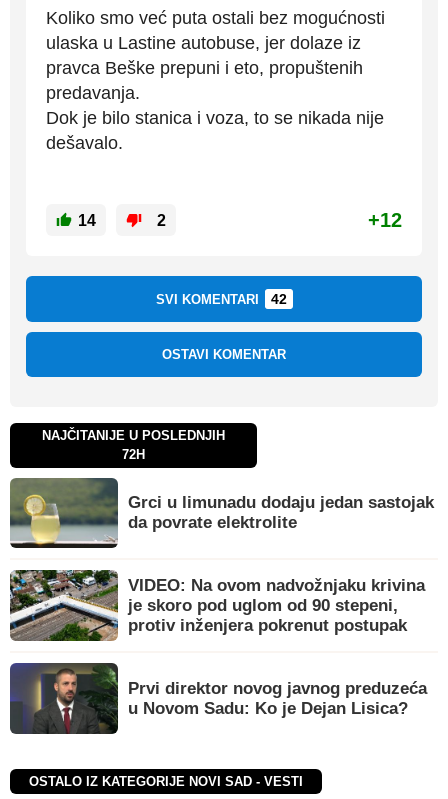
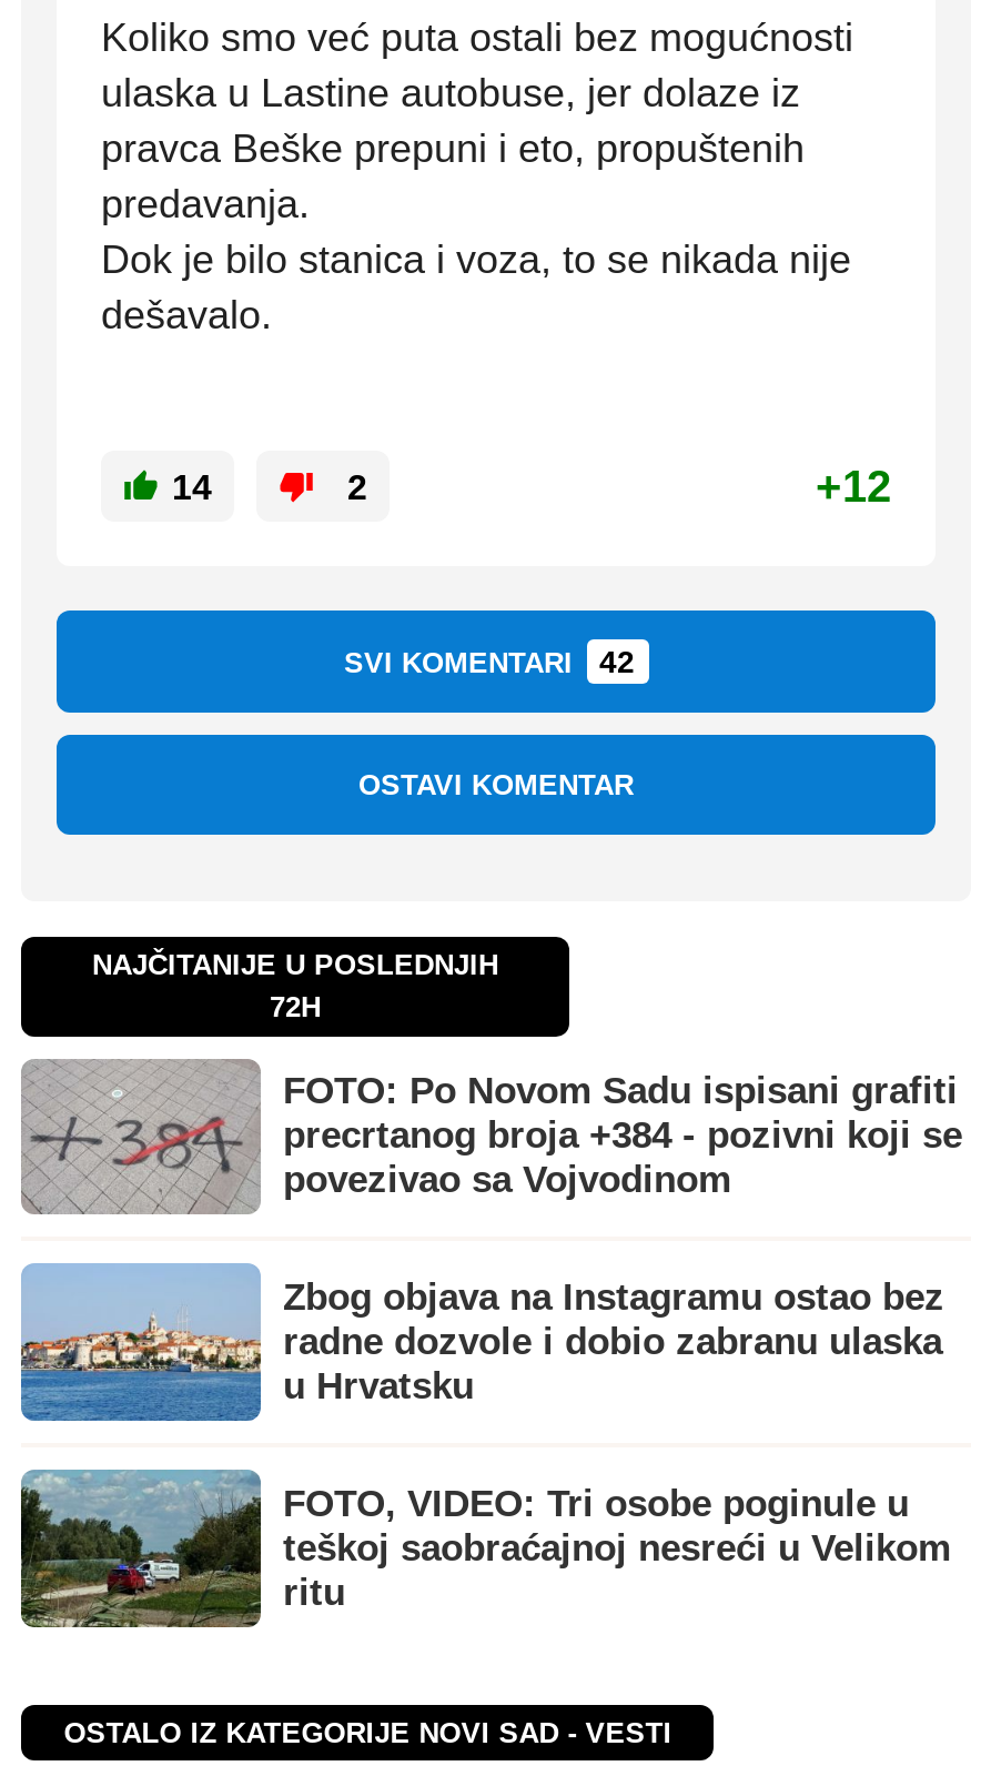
- [image]
- Grci u limunadu dodaju jedan sastojak
- da povrate elektrolite
+ [image]
+ FOTO: Po Novom Sadu ispisani grafiti
+ precrtanog broja +384 - pozivni koji se
+ povezivao sa Vojvodinom

- [image]
- VIDEO: Na ovom nadvožnjaku krivina
- je skoro pod uglom od 90 stepeni,
- protiv inženjera pokrenut postupak
+ [image]
+ Zbog objava na Instagramu ostao bez
+ radne dozvole i dobio zabranu ulaska
+ u Hrvatsku

- [image]
- Prvi direktor novog javnog preduzeća
- u Novom Sadu: Ko je Dejan Lisica?
+ [image]
+ FOTO, VIDEO: Tri osobe poginule u
+ teškoj saobraćajnoj nesreći u Velikom
+ ritu
